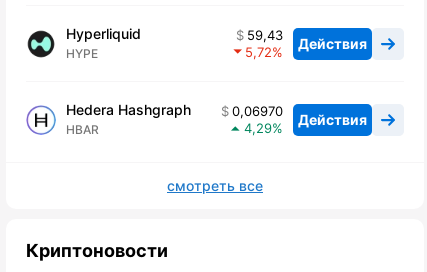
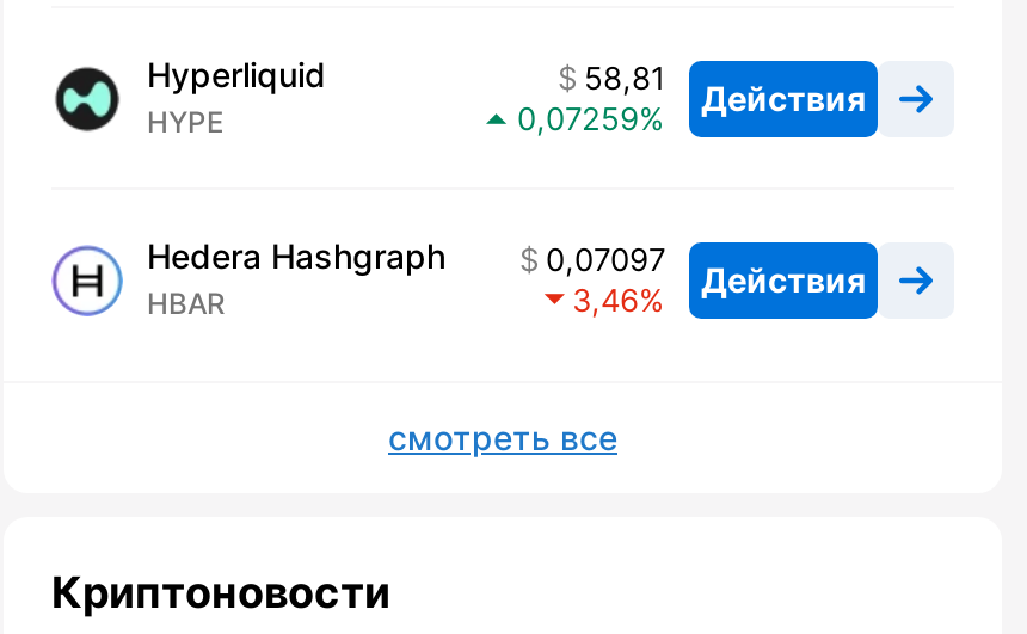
- 59,43 Действия
+ 58,81 Действия

- 5,72
+ 0,07259

- 0,06970 Действия
+ 0,07097 Действия

- 4,29
+ 3,46
